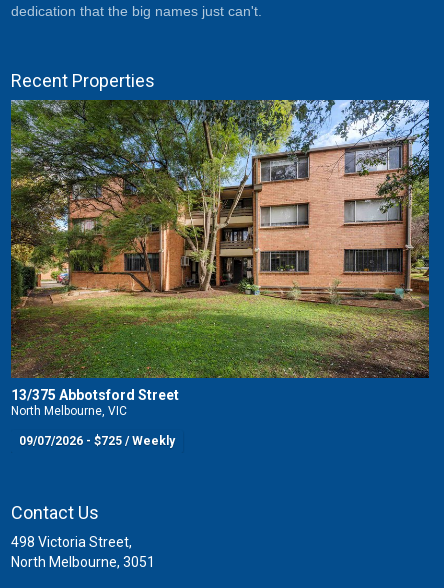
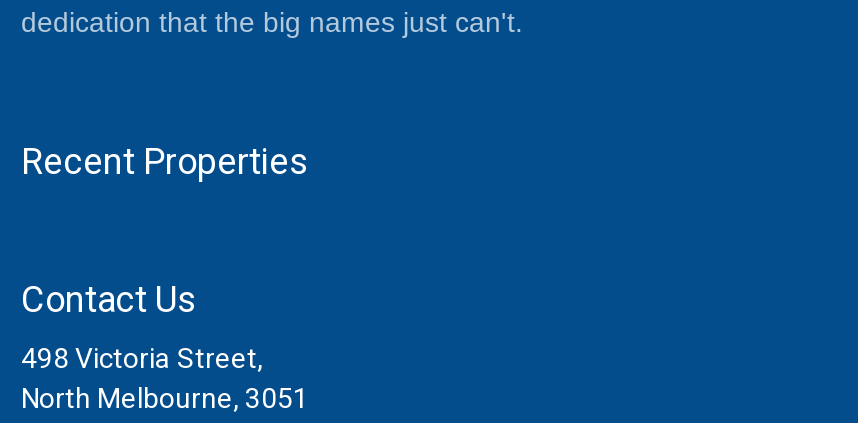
- [image]
- 13/375 Abbotsford Street
- North Melbourne, VIC
- 09/07/2026 - $725 / Weekly
